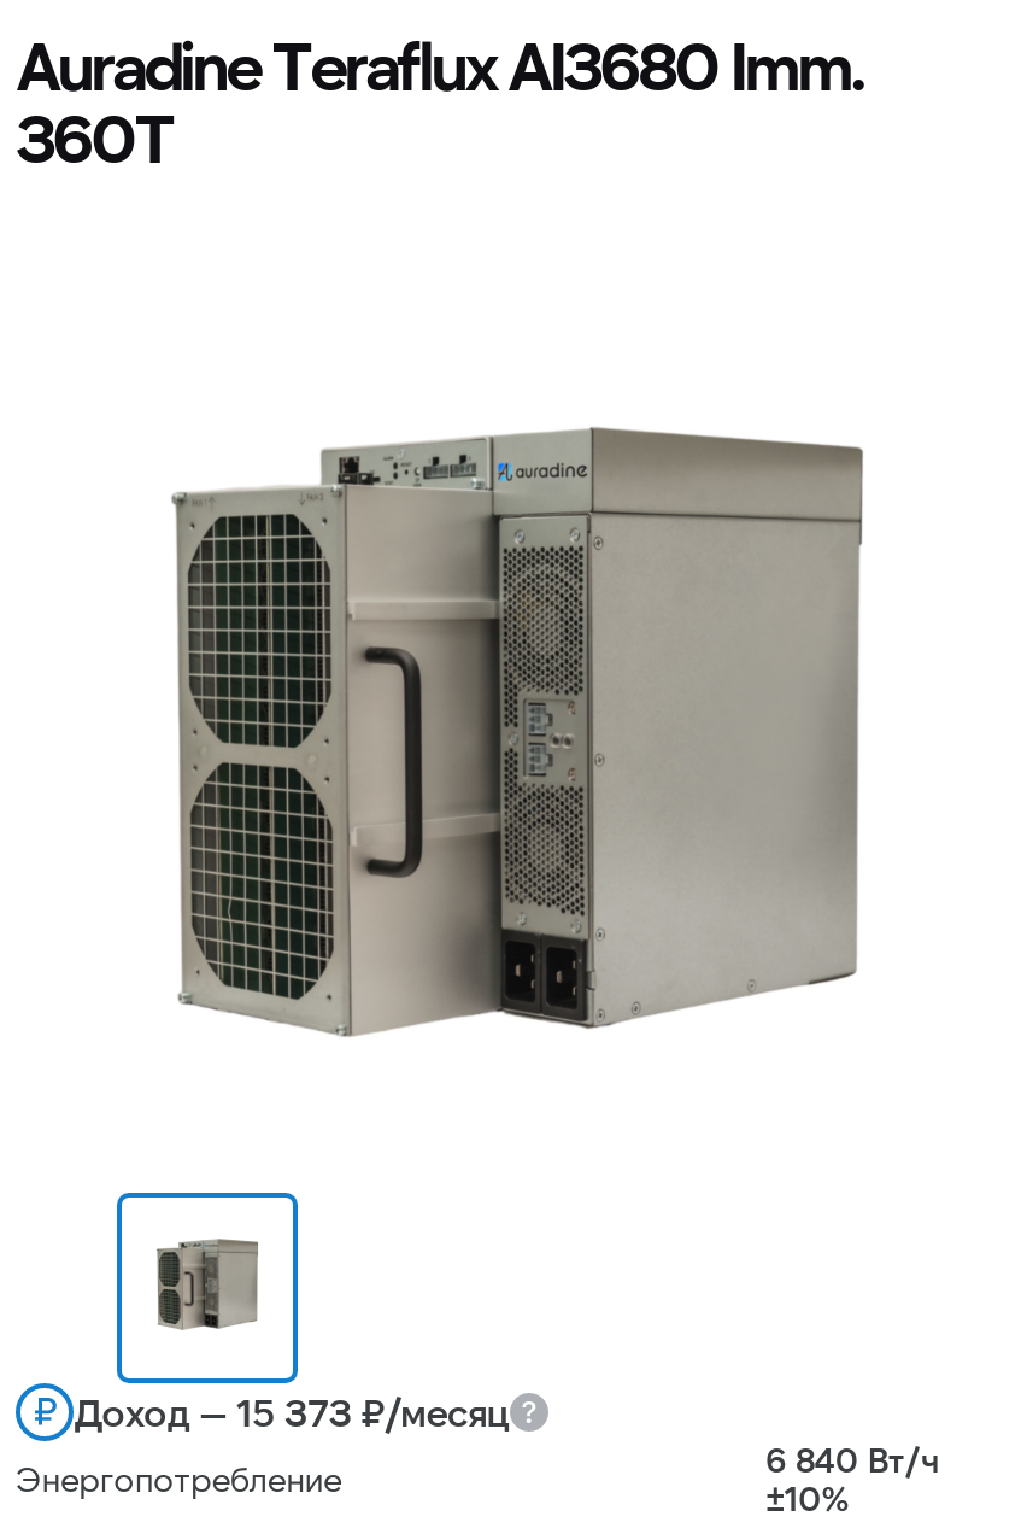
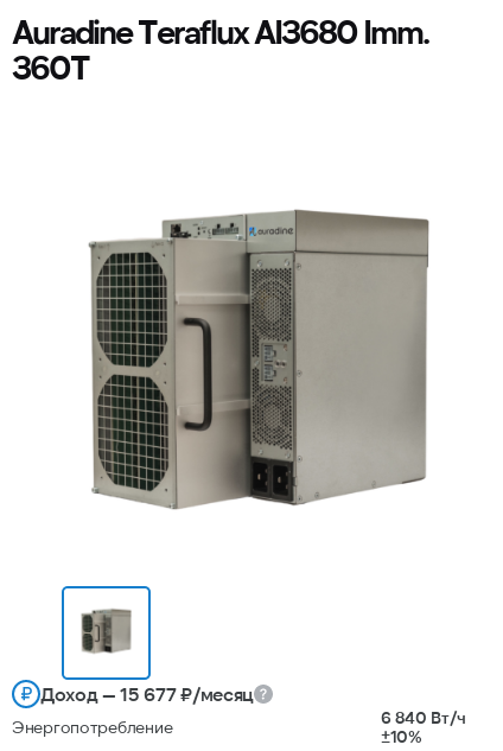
- Доход — 15 373 ₽/месяц
+ Доход — 15 677 ₽/месяц
